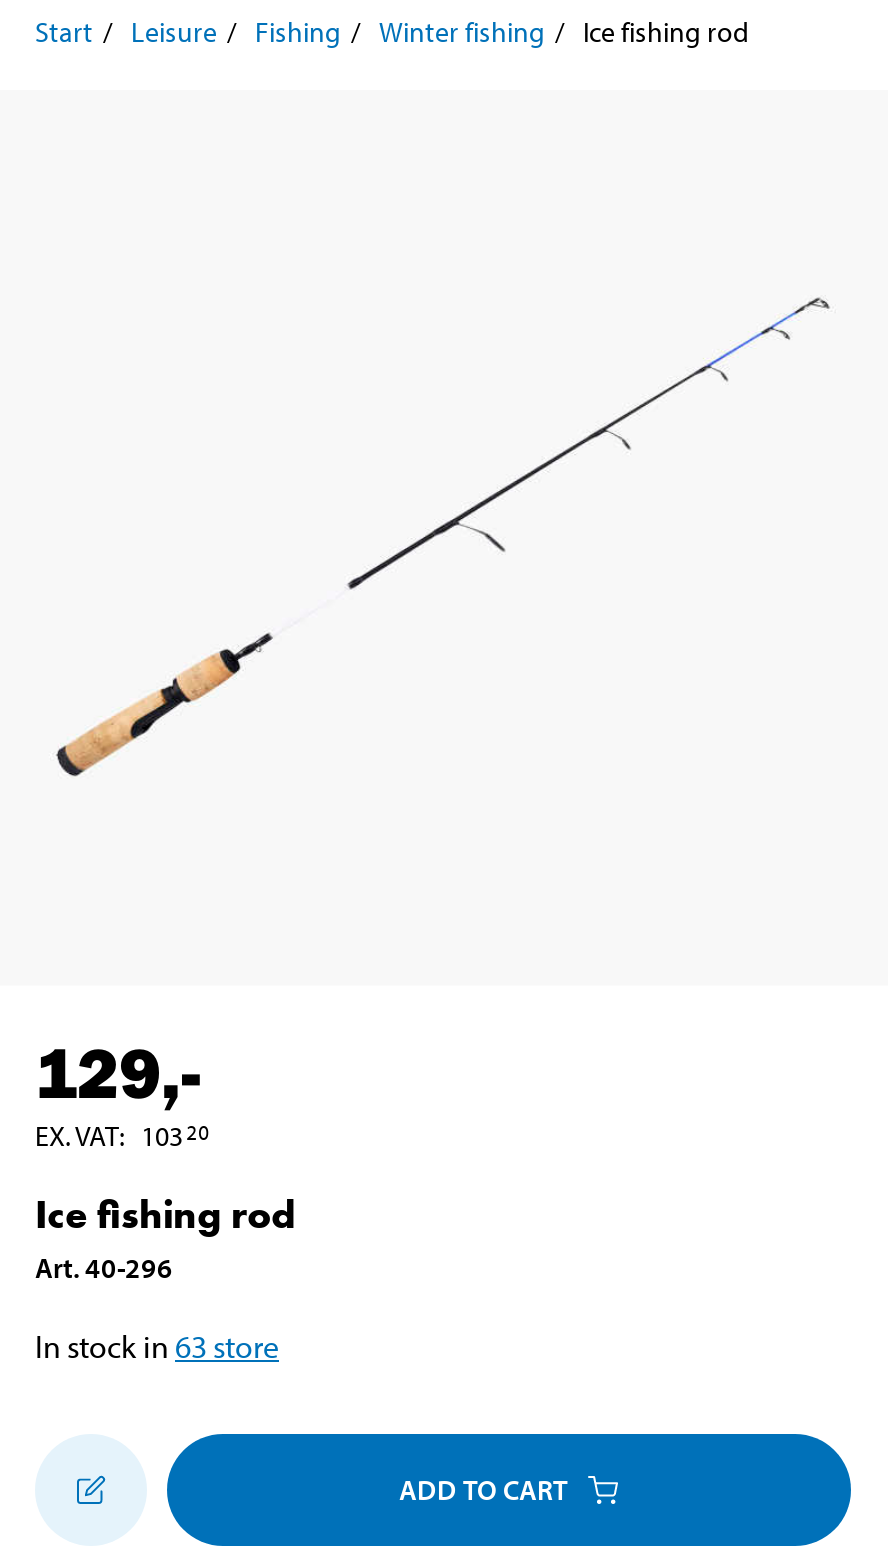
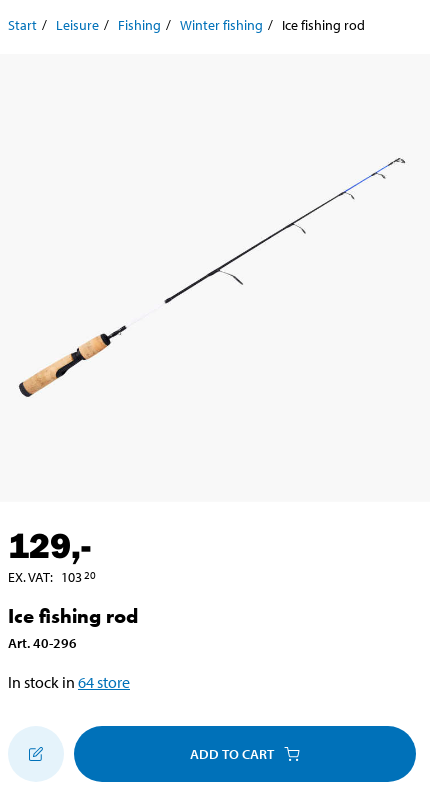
- In stock in 63 store
+ In stock in 64 store
